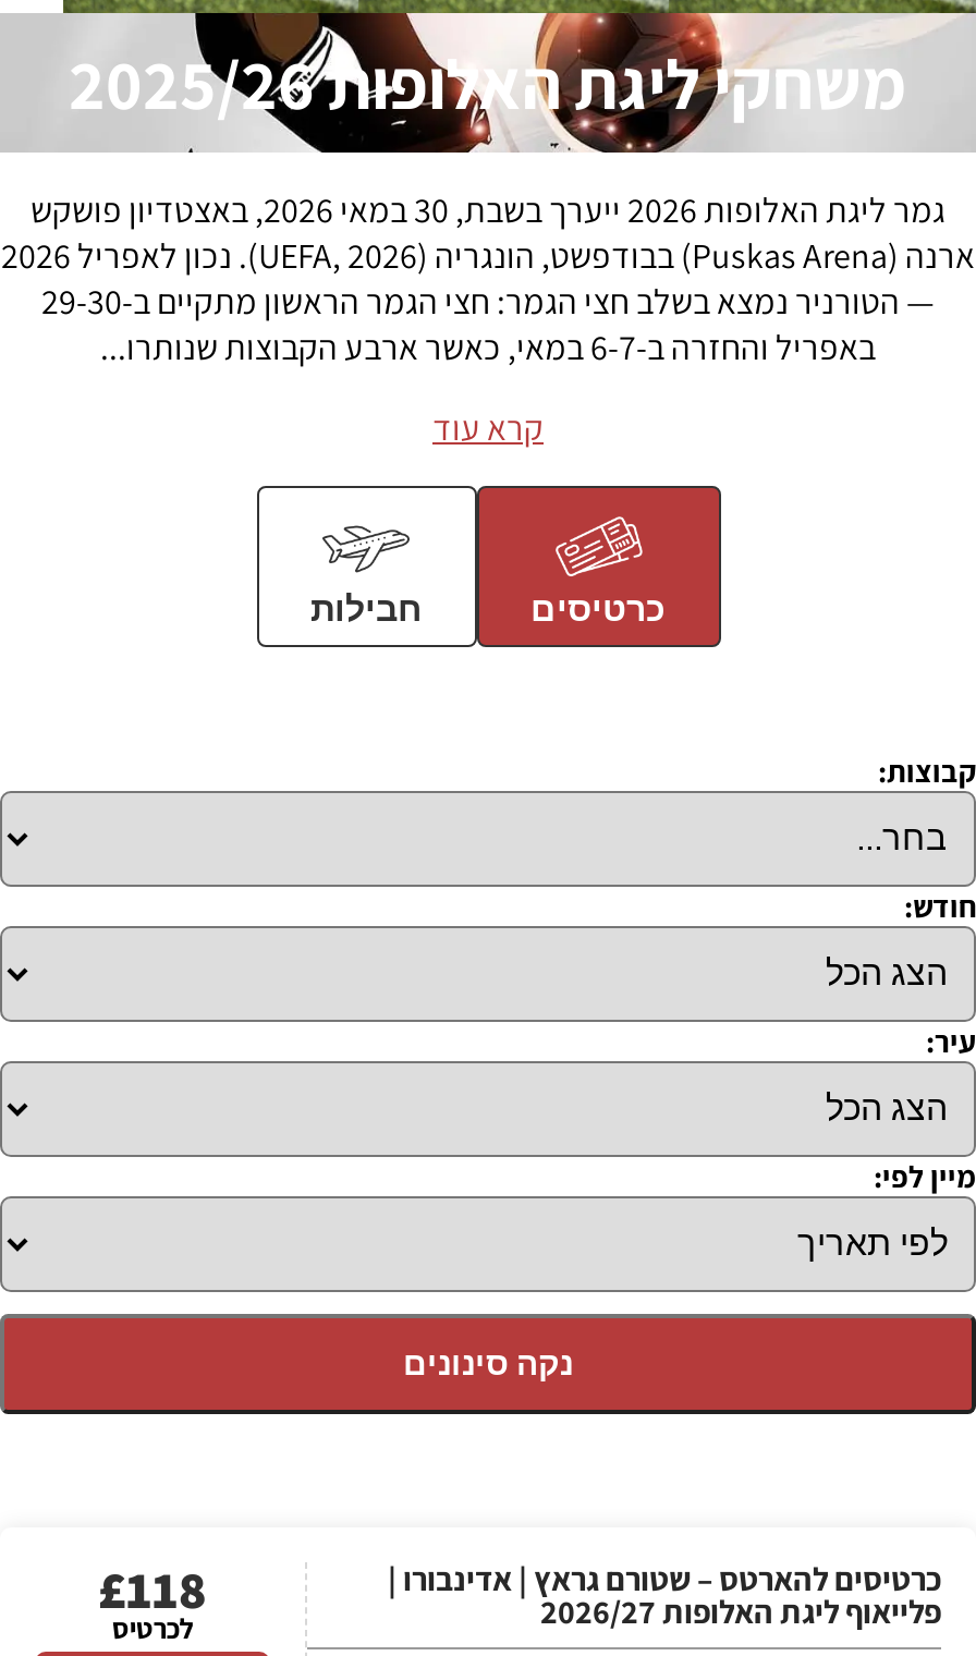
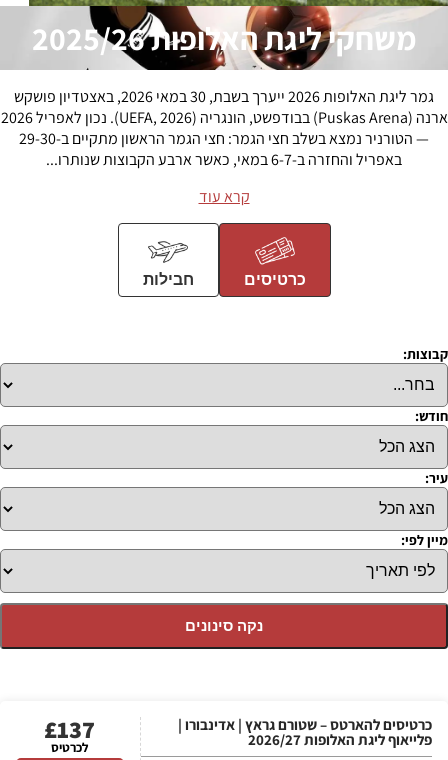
- £118
+ £137
